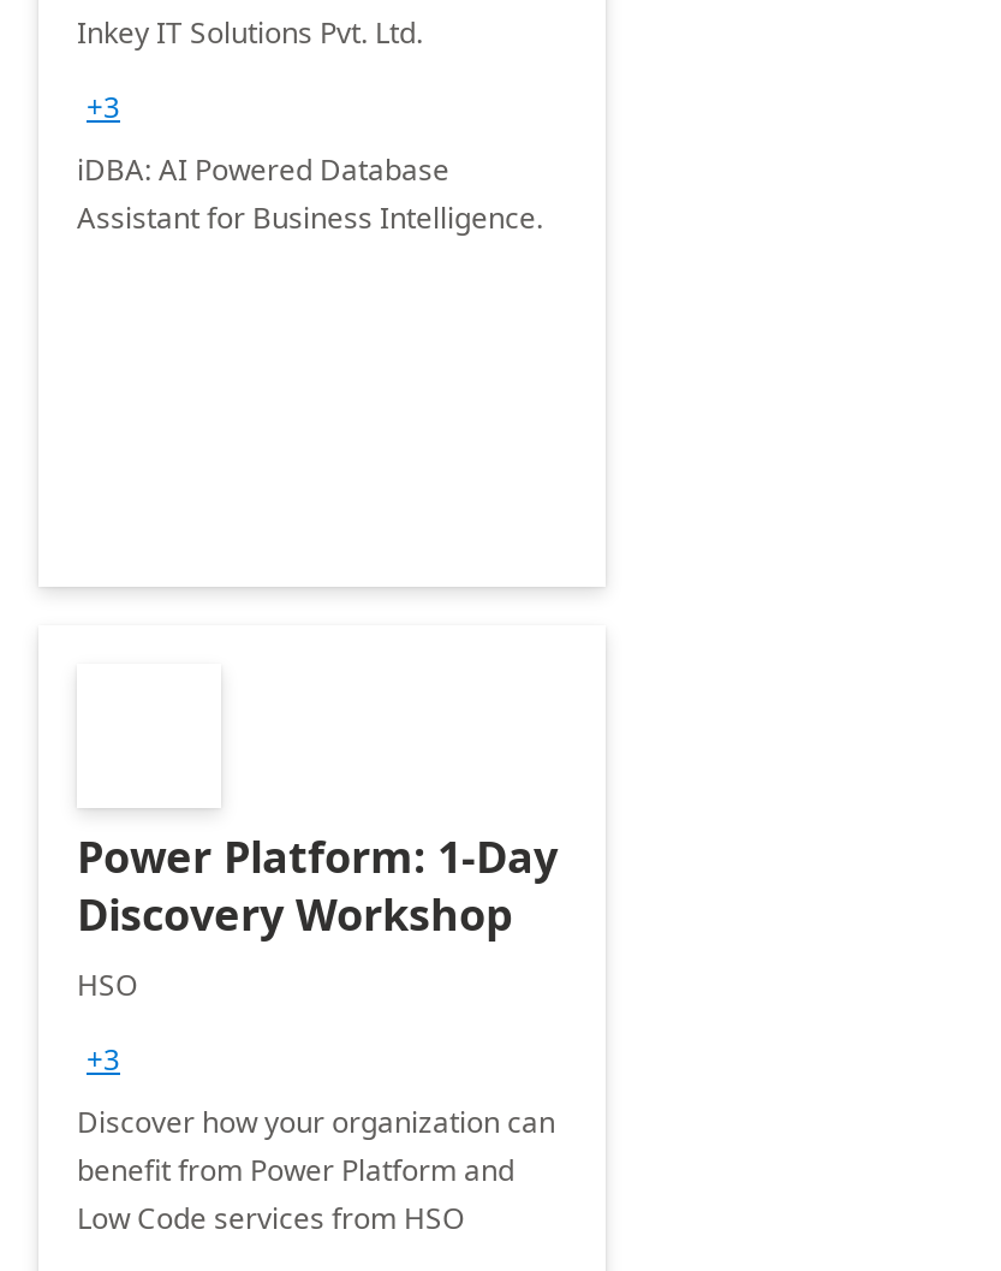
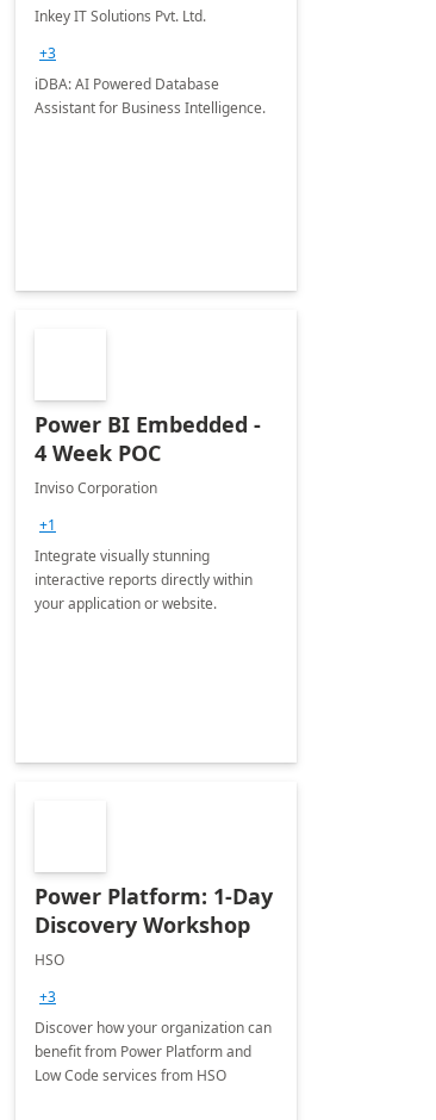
+ Power BI Embedded -
+ 4 Week POC
+ Inviso Corporation
+ +1
+ Integrate visually stunning
+ interactive reports directly within
+ your application or website.
